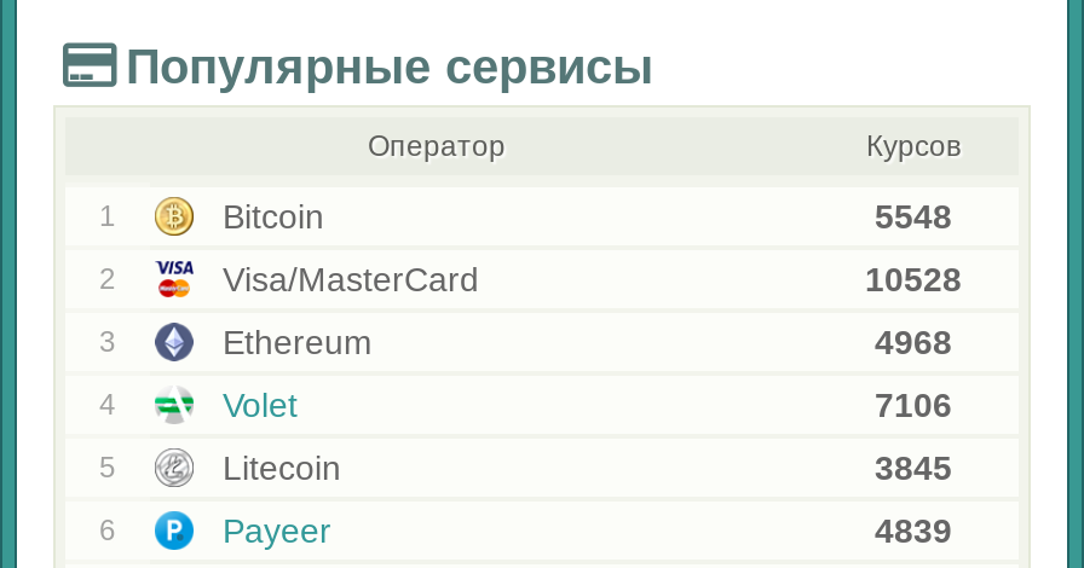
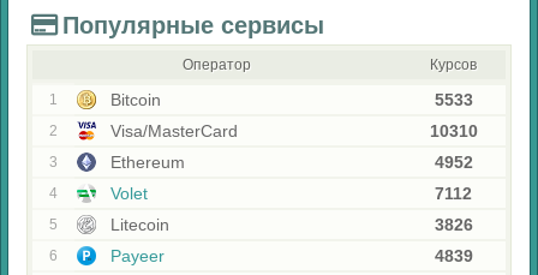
- 5548
+ 5533

- 10528
+ 10310

- 4968
+ 4952

- 7106
+ 7112

- 3845
+ 3826
